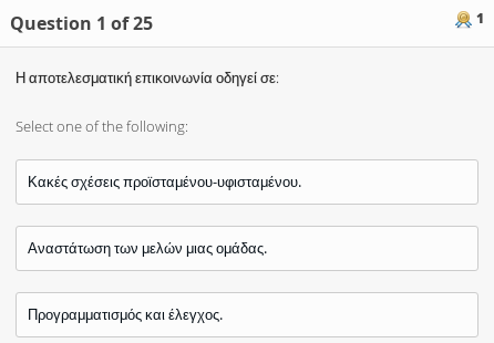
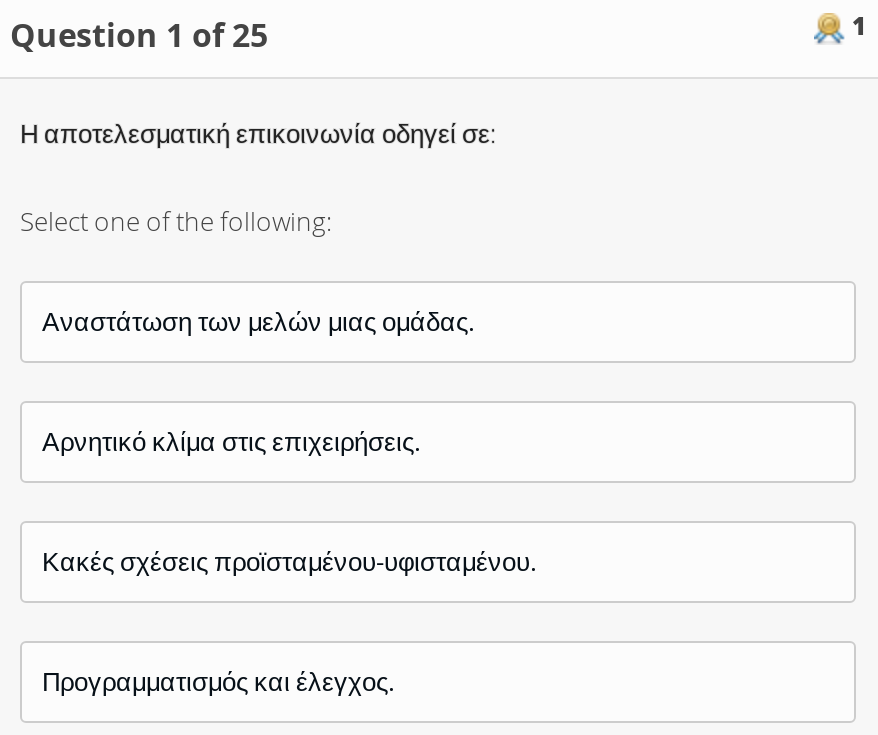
+ Αρνητικό κλίμα στις επιχειρήσεις.

moved down: Κακές σχέσεις προϊσταμένου-υφισταμένου.

moved up: Αναστάτωση των μελών μιας ομάδας.
